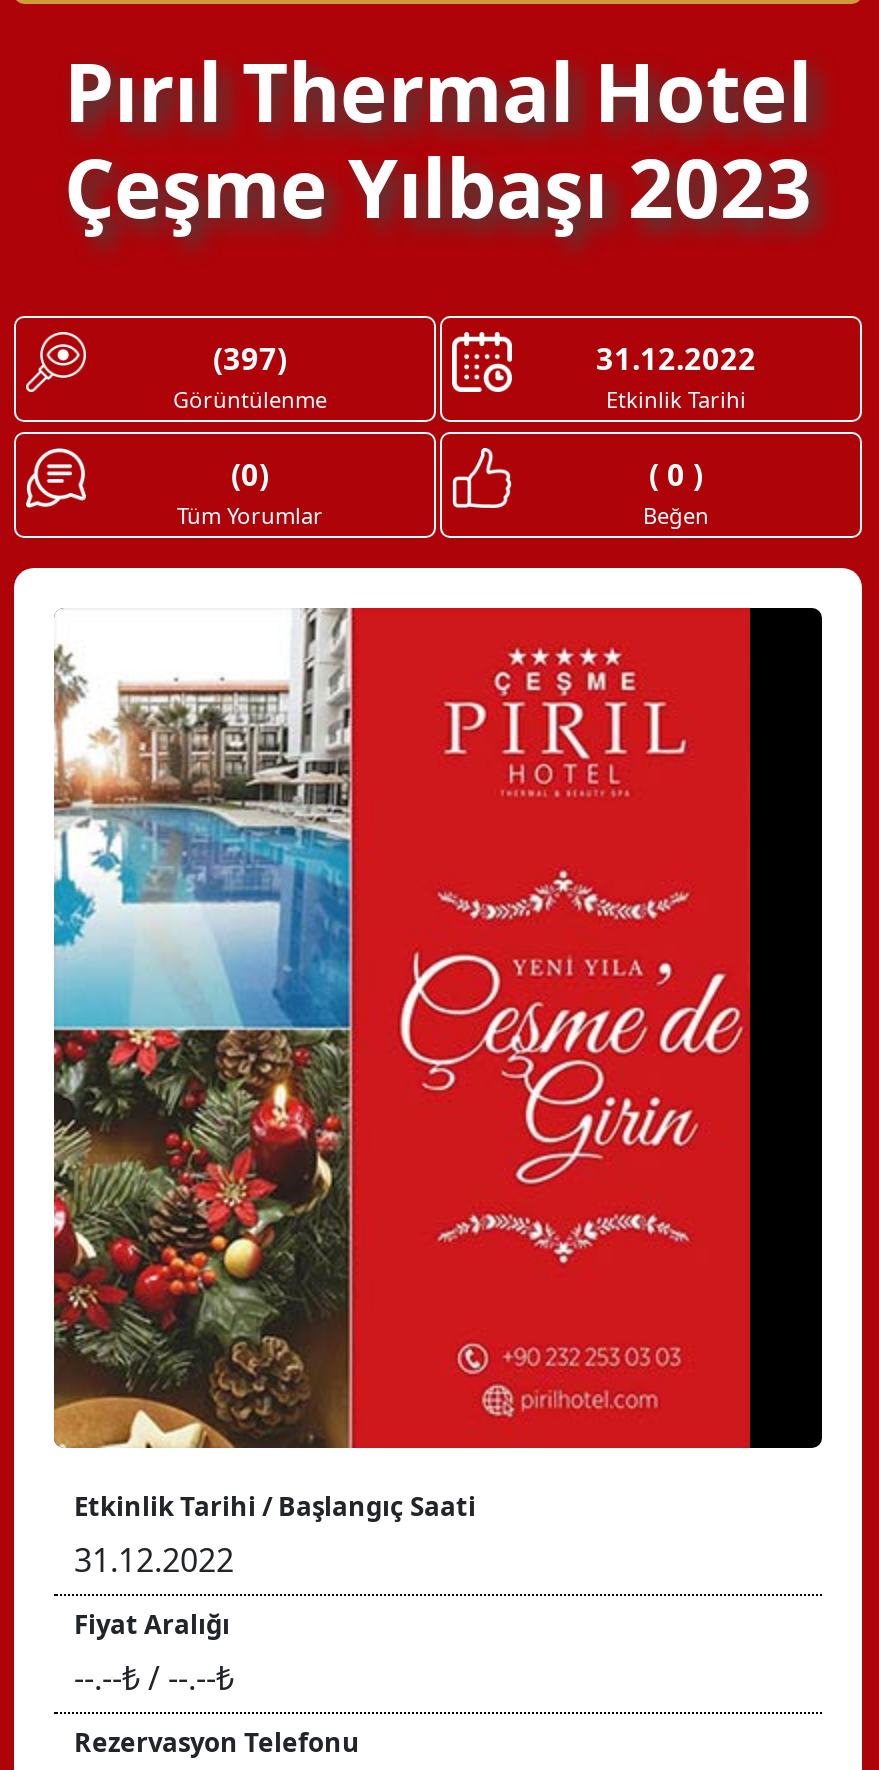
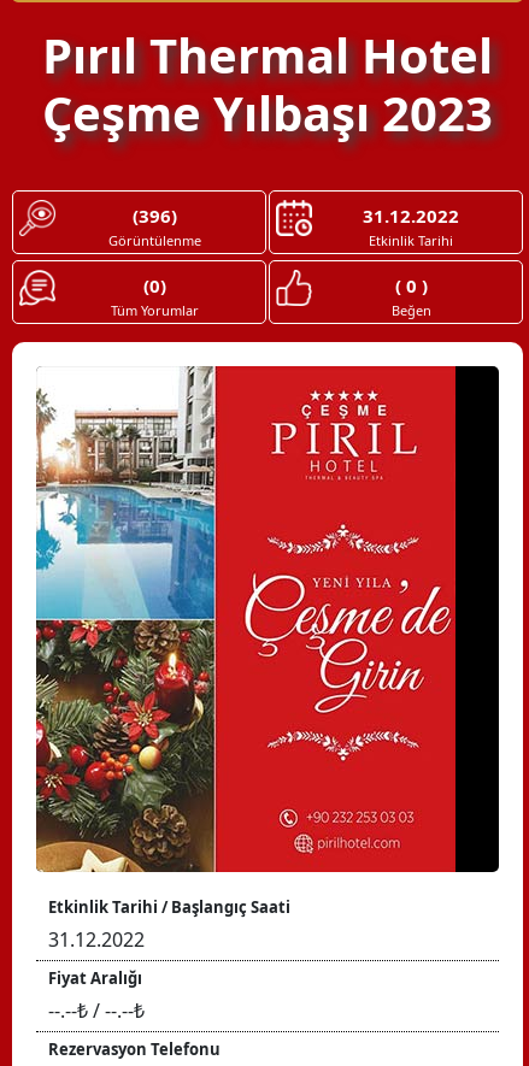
- (397)
+ (396)
